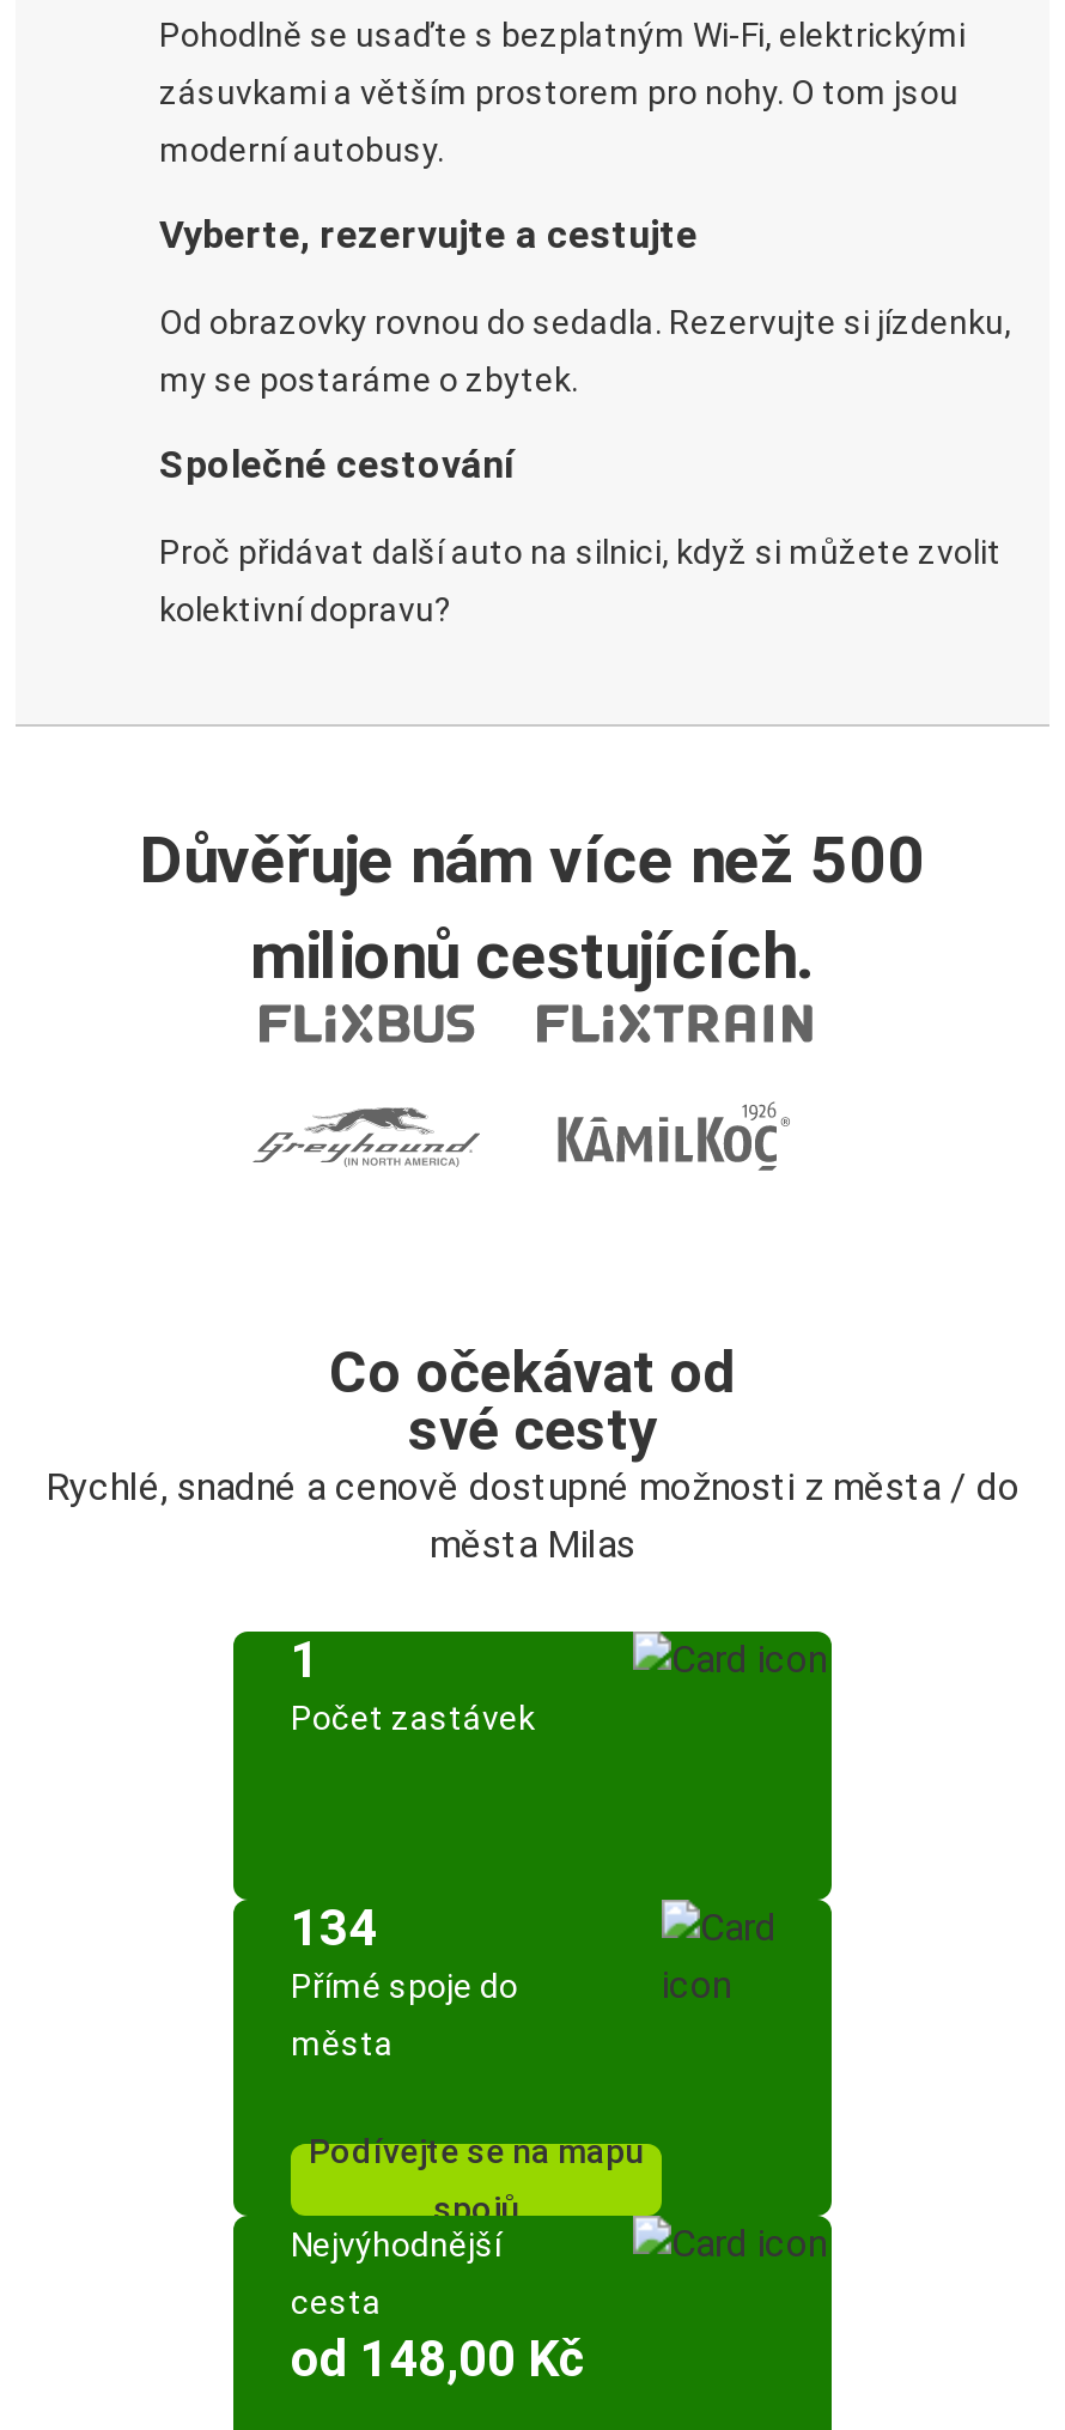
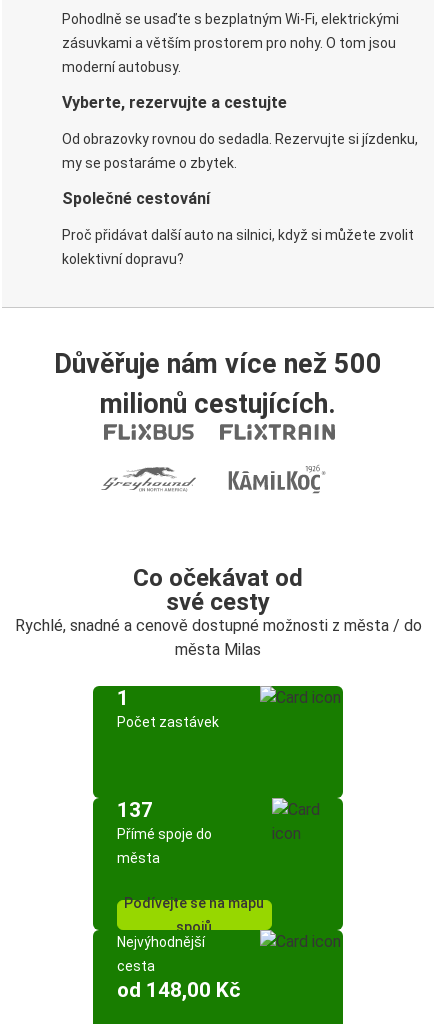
- 134
+ 137
